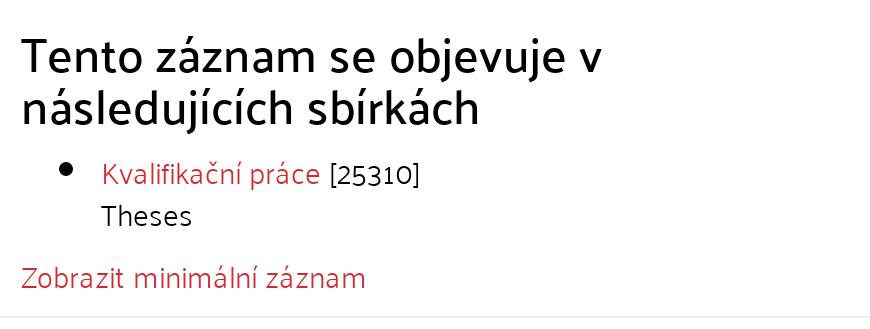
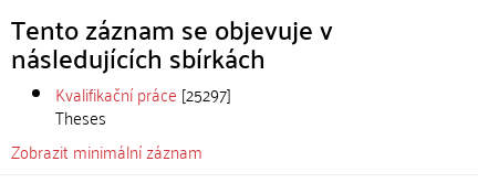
- Kvalifikační práce [25310]
+ Kvalifikační práce [25297]
